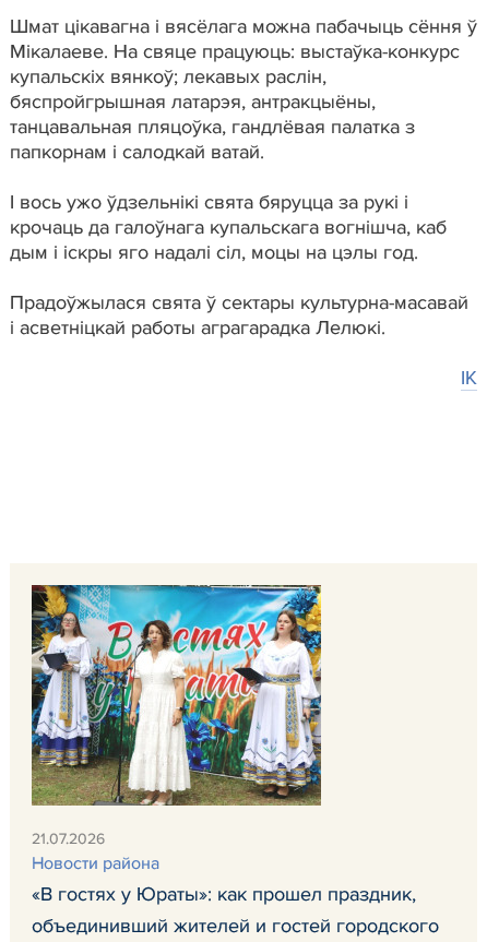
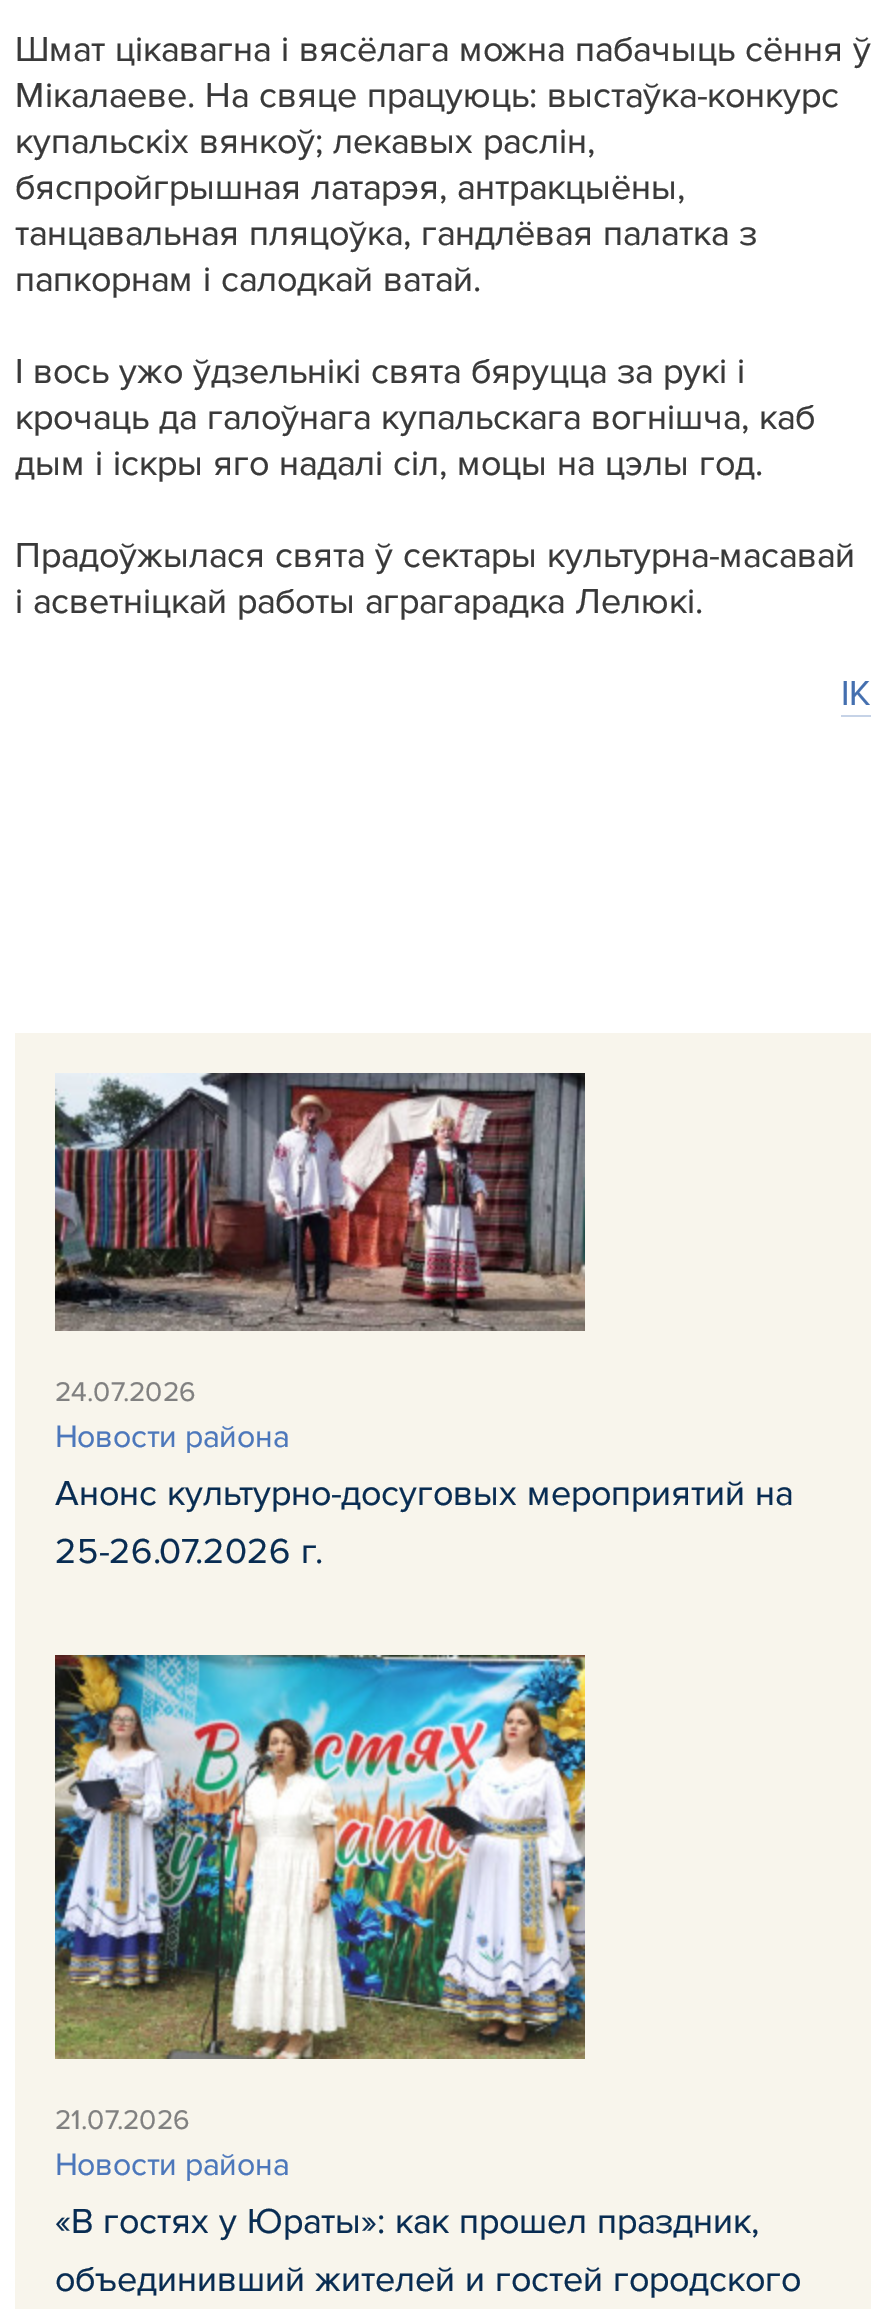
+ [image]
+ 24.07.2026
+ Новости района
+ Анонс культурно-досуговых мероприятий на
+ 25-26.07.2026 г.
